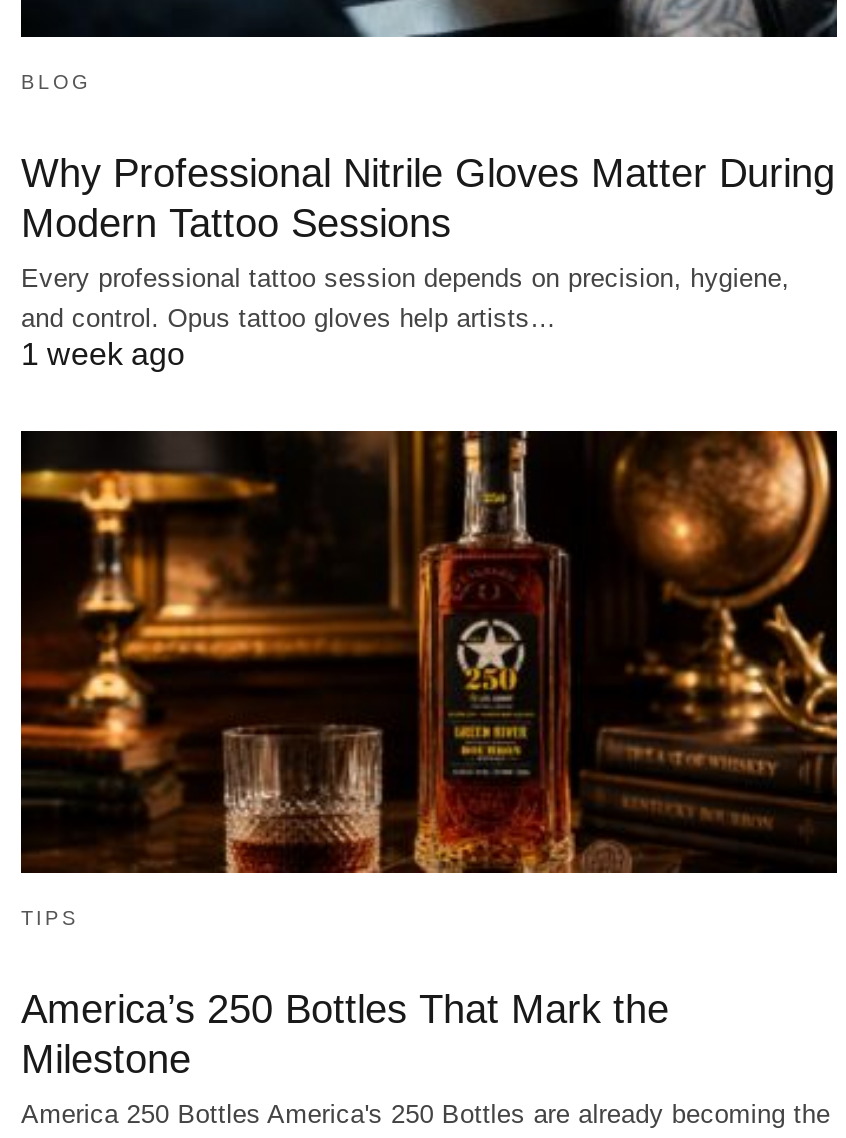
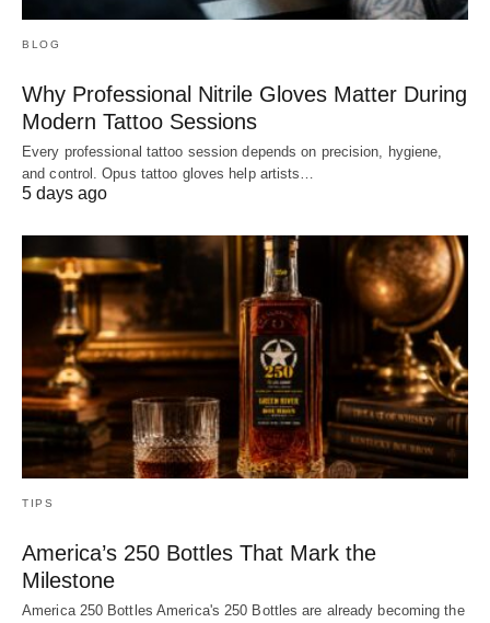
- 1 week ago
+ 5 days ago
